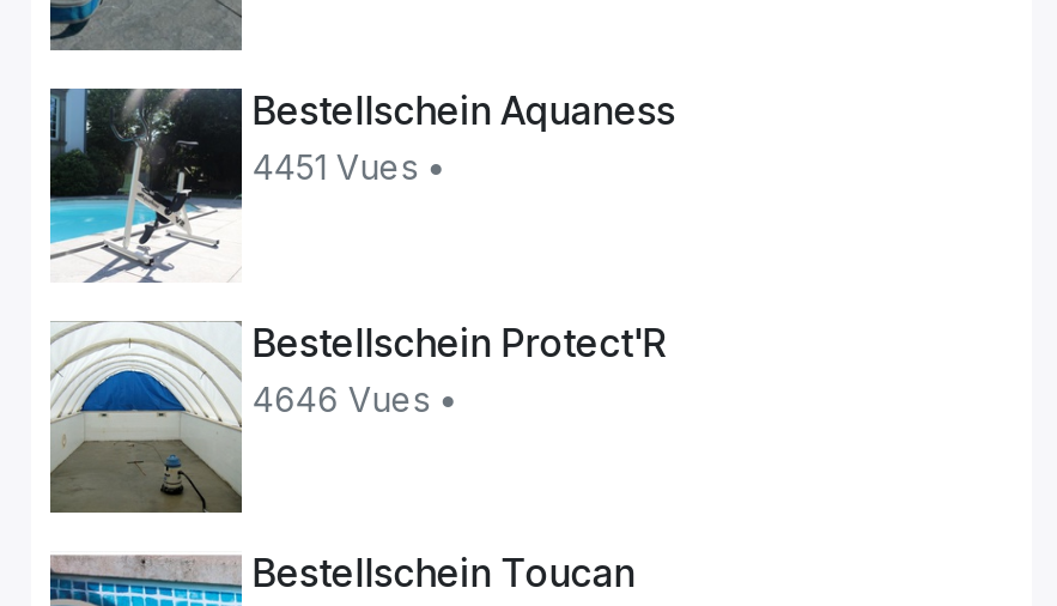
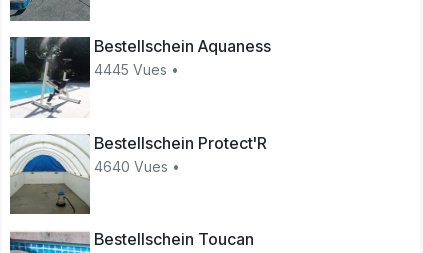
- 4451 Vues •
+ 4445 Vues •

- 4646 Vues •
+ 4640 Vues •
